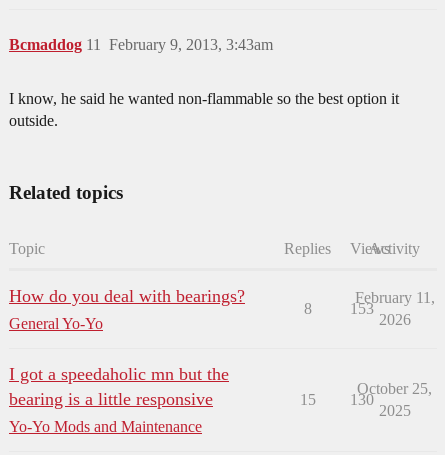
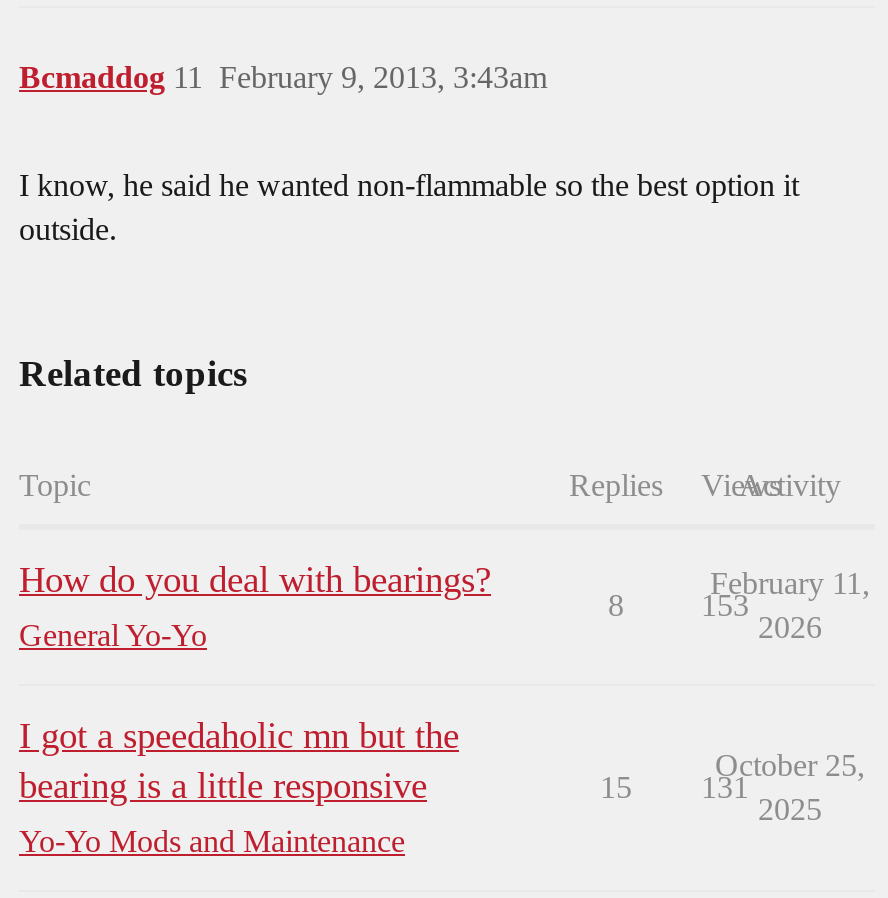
- 130
+ 131
